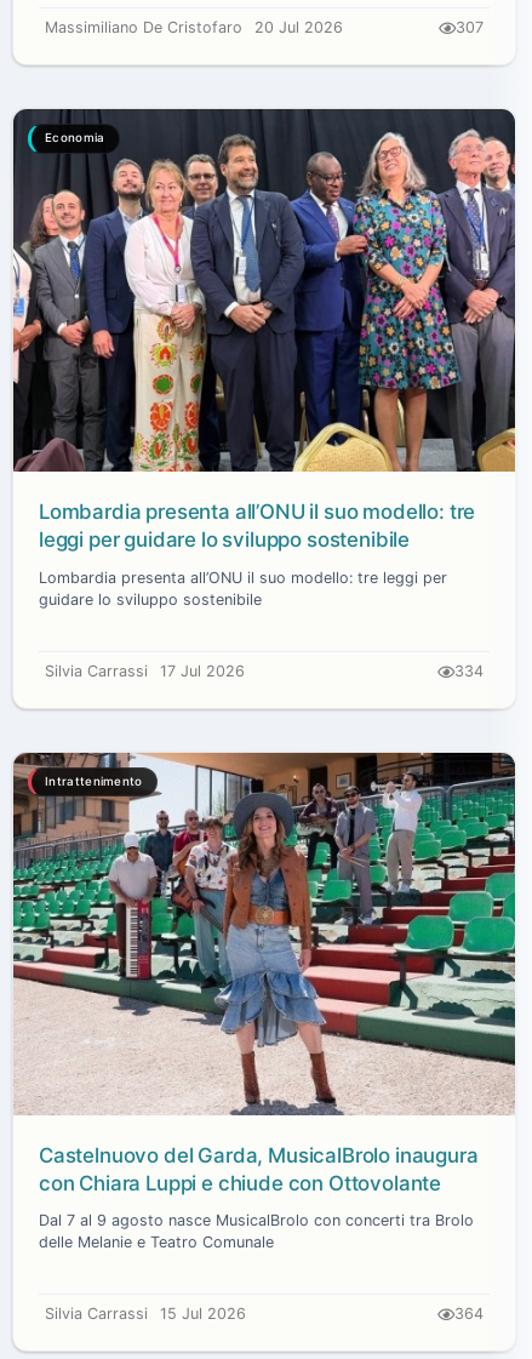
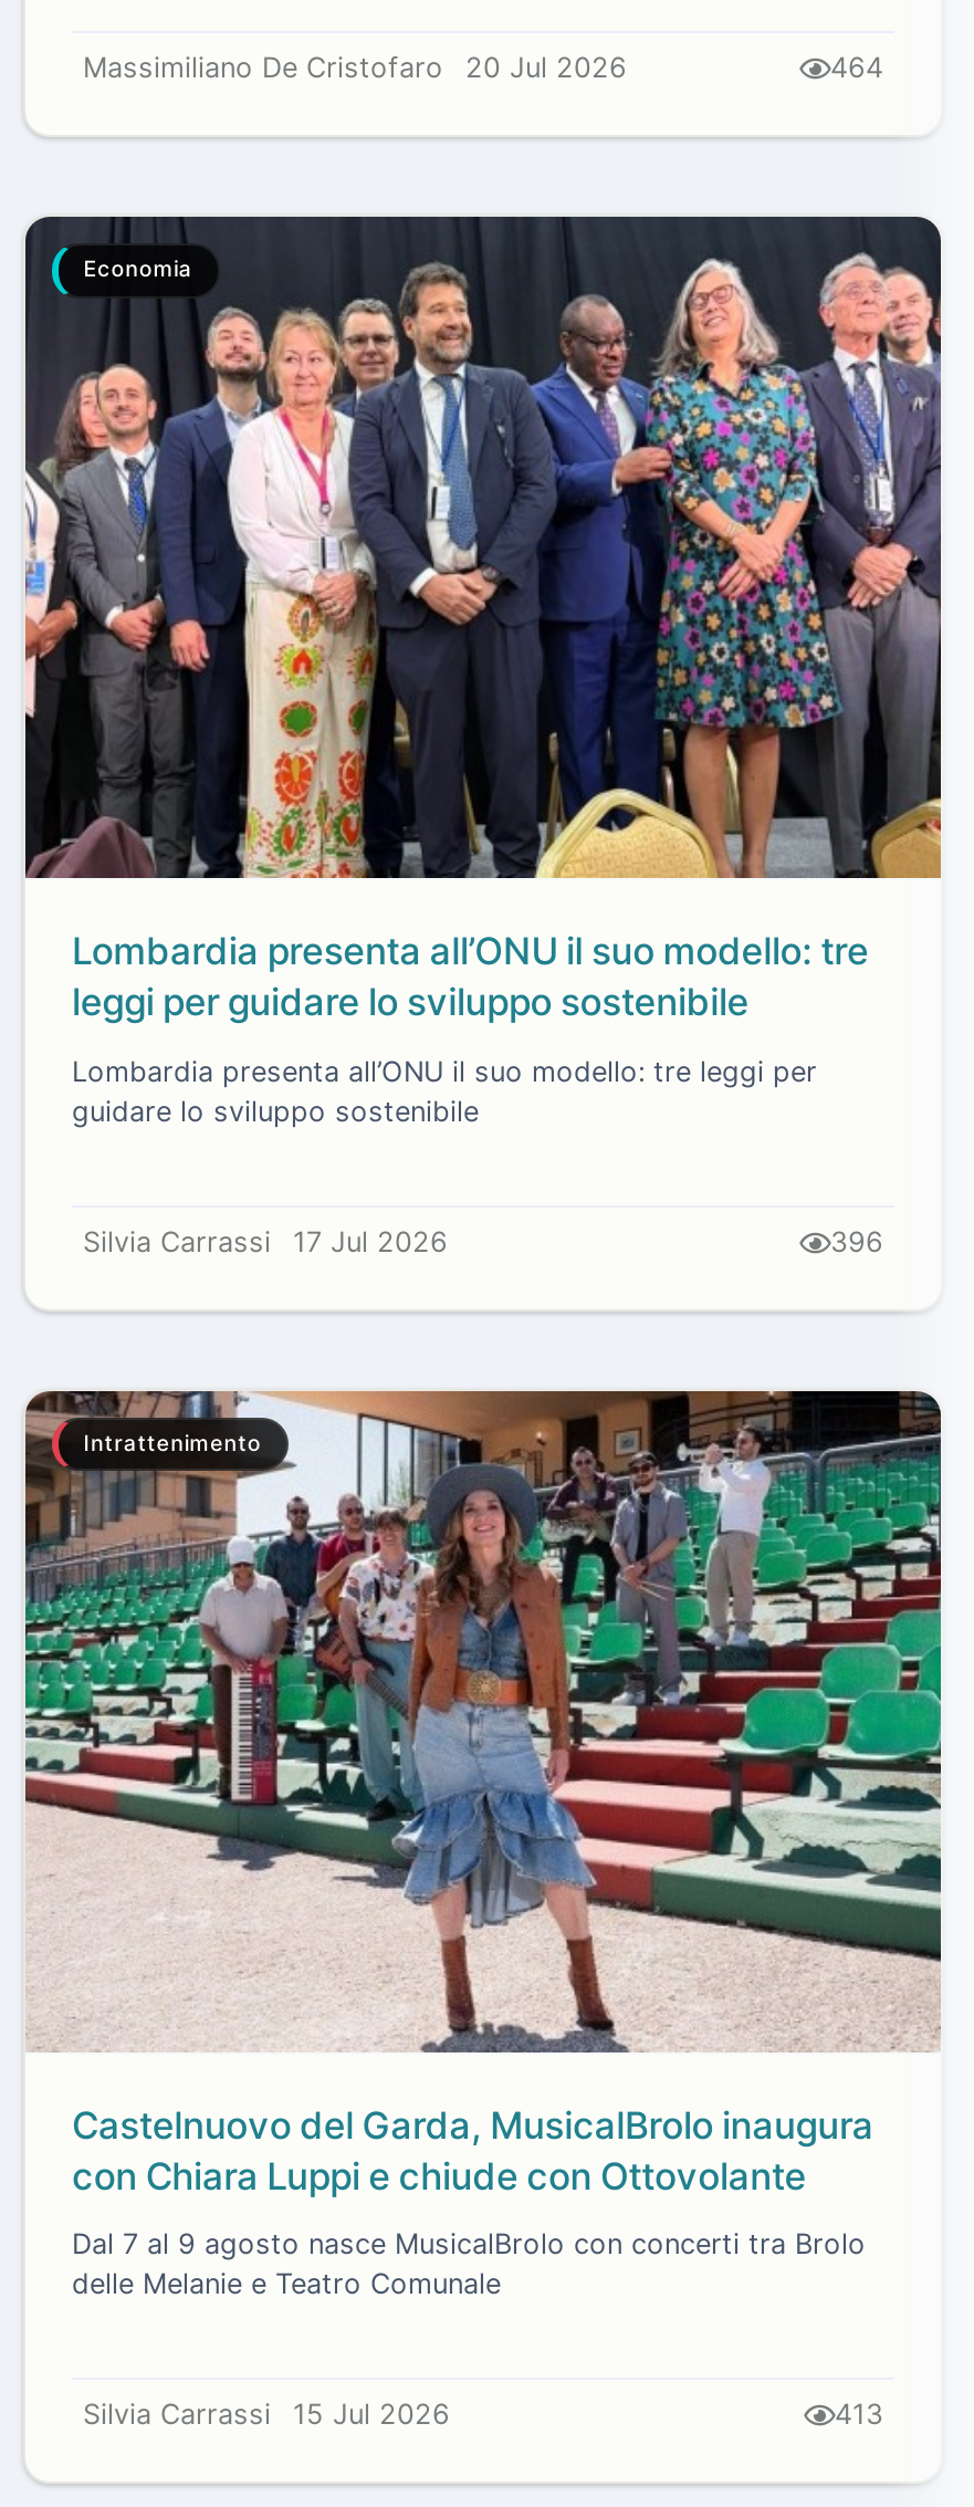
- 307
+ 464

- 334
+ 396

- 364
+ 413
